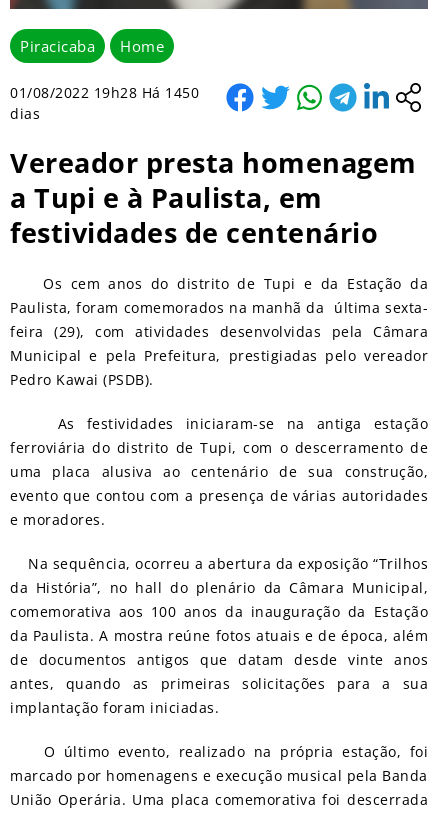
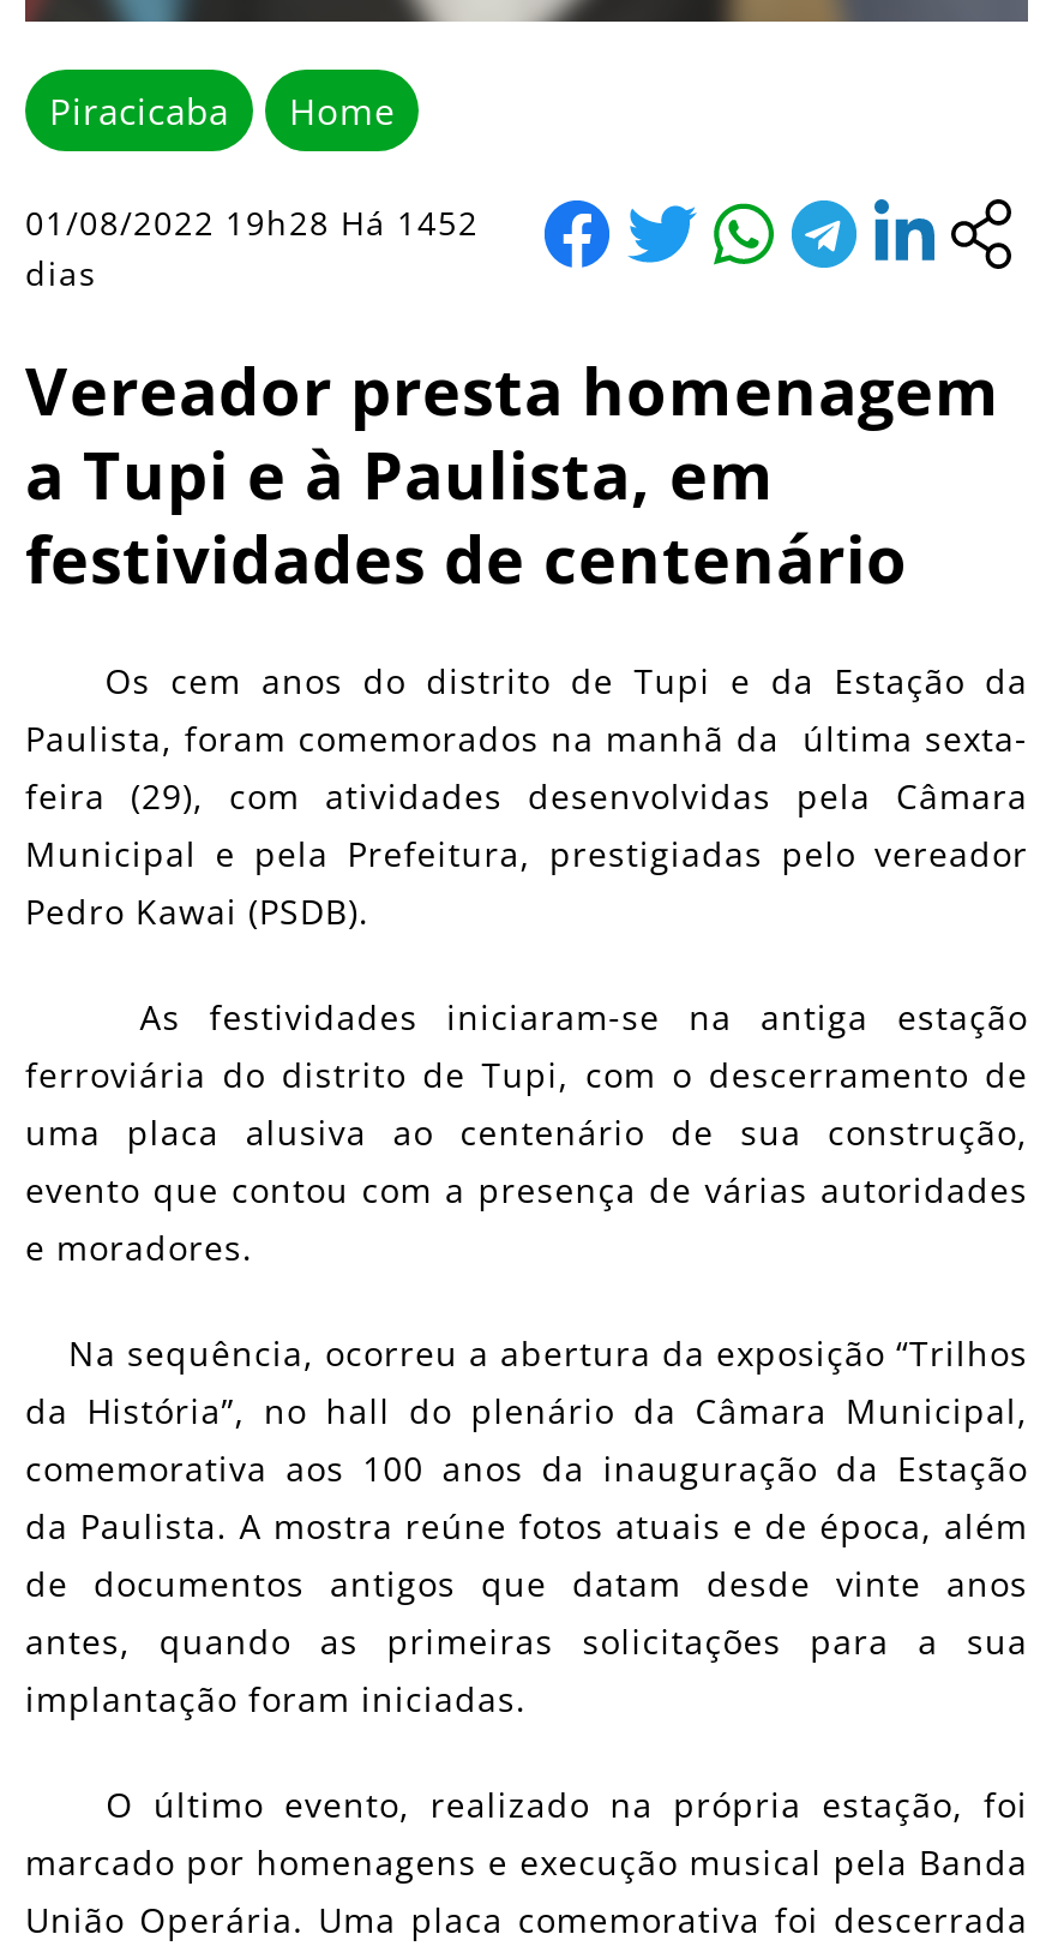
- 01/08/2022 19h28 Há 1450
+ 01/08/2022 19h28 Há 1452
